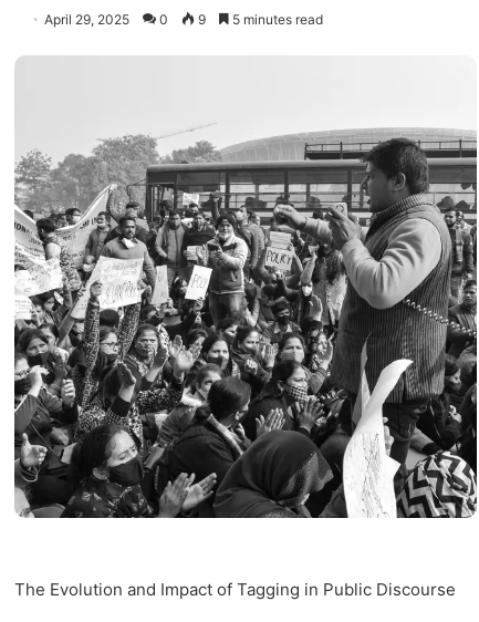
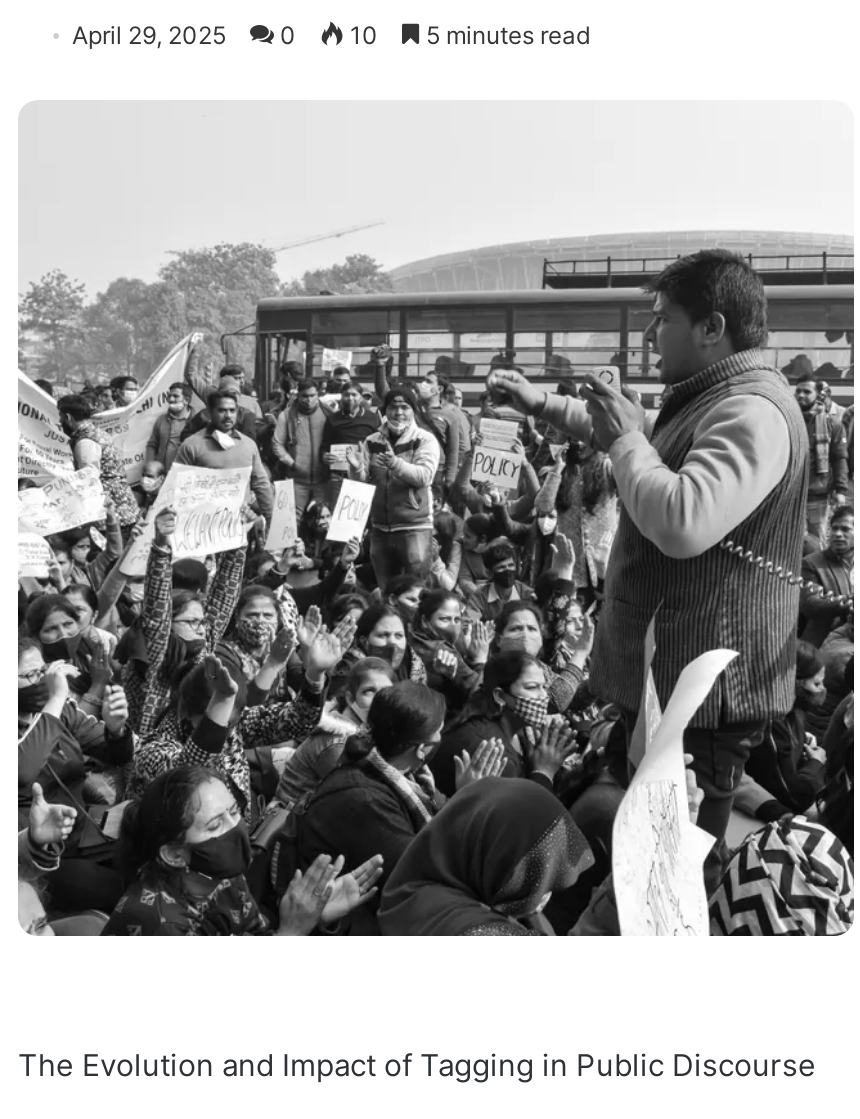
- April 29, 2025 0 9 5 minutes read
+ April 29, 2025 0 10 5 minutes read
